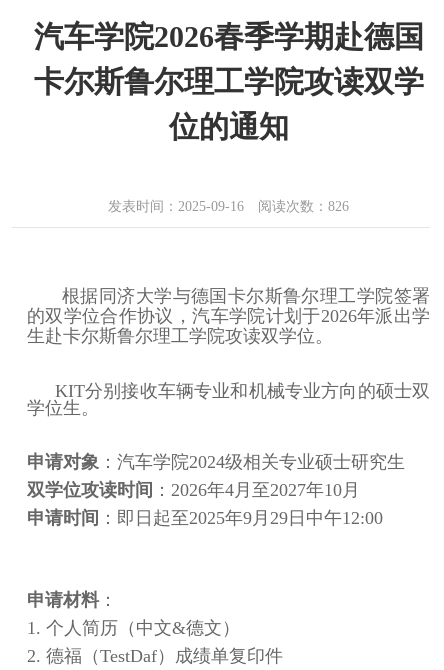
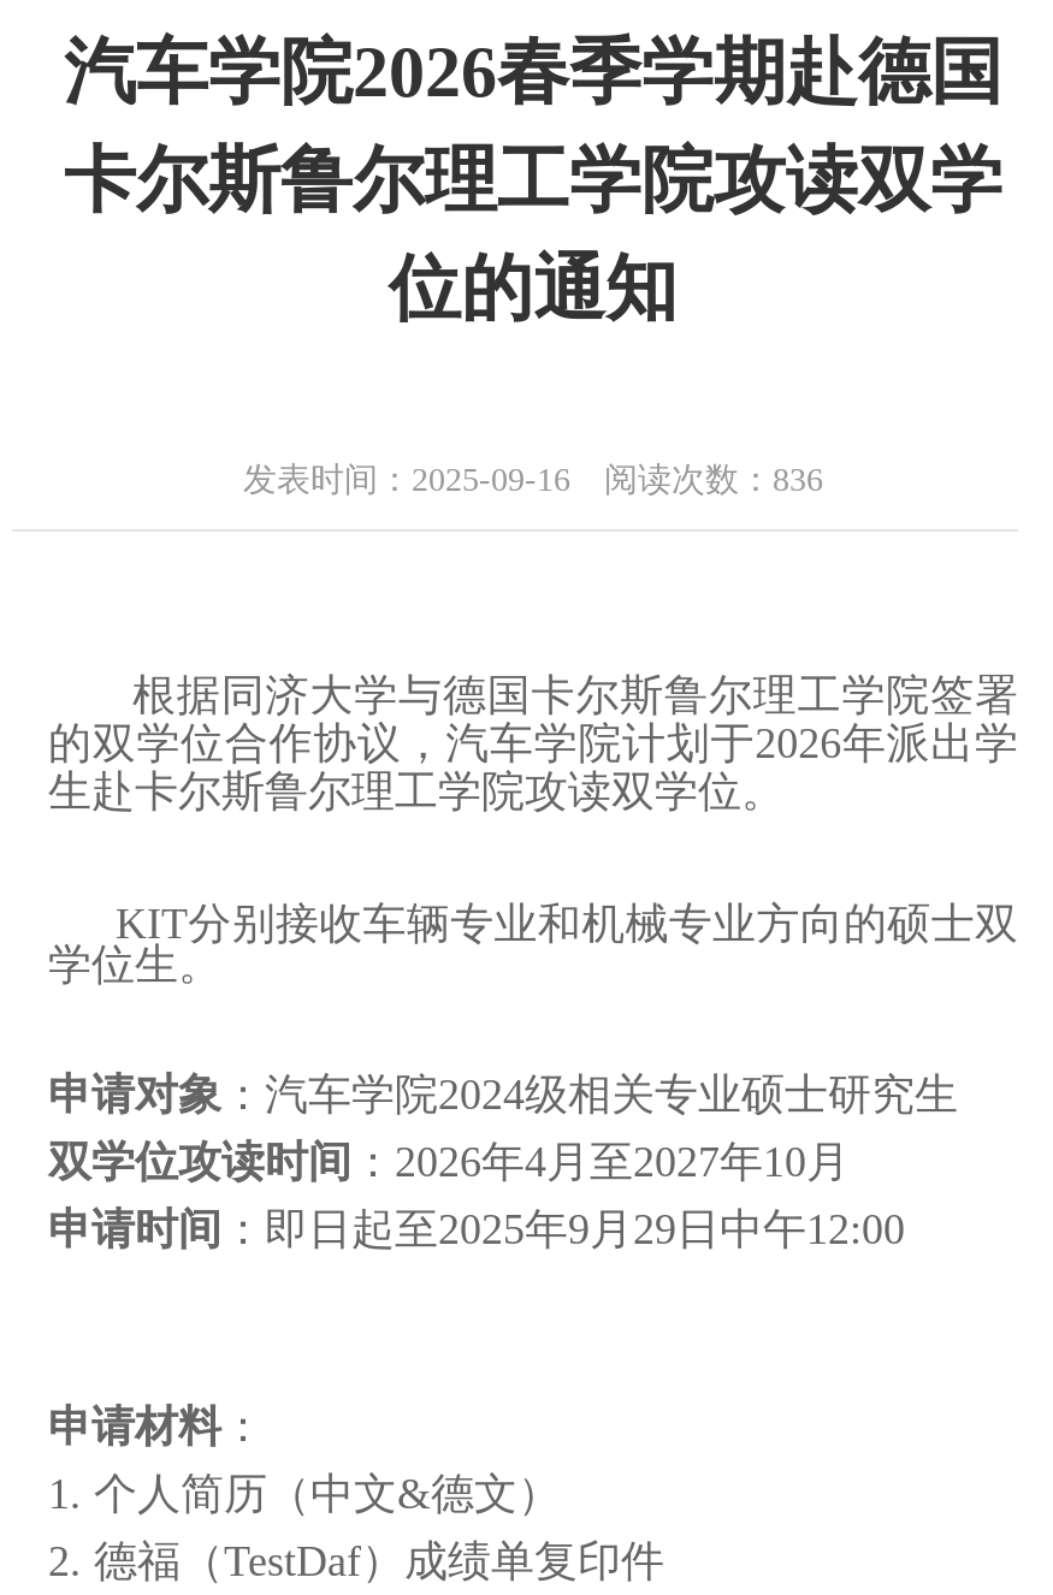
- 发表时间：2025-09-16 阅读次数：826
+ 发表时间：2025-09-16 阅读次数：836
